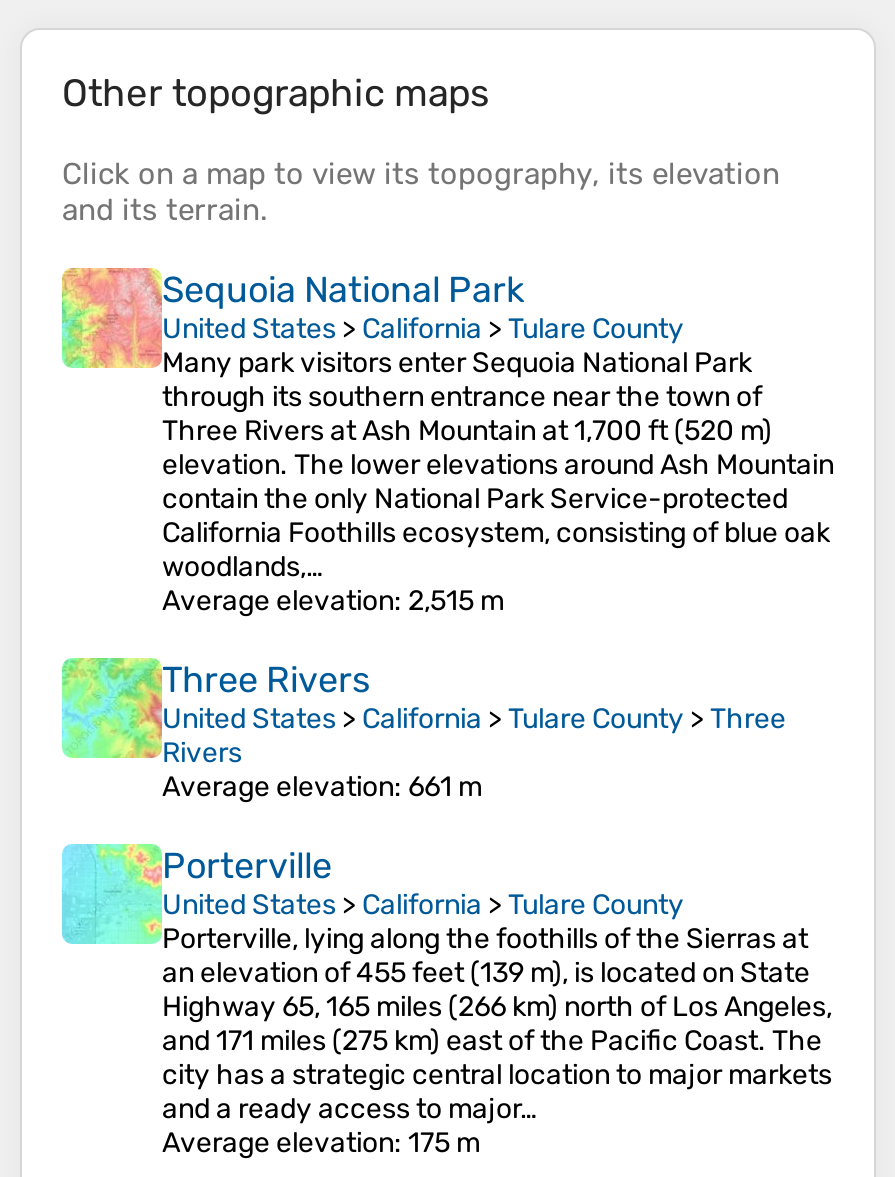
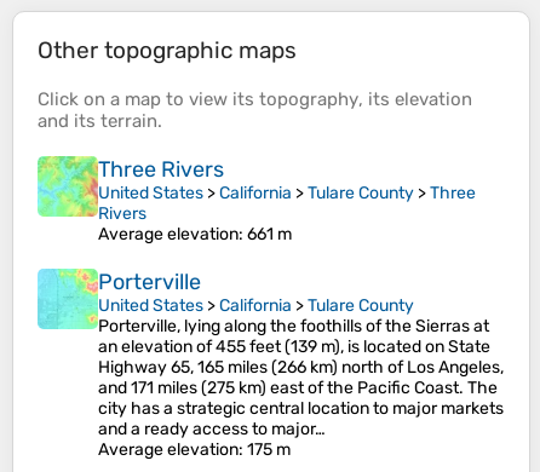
- [image]
- Sequoia National Park
- United States > California > Tulare County
- Many park visitors enter Sequoia National Park
- through its southern entrance near the town of
- Three Rivers at Ash Mountain at 1,700 ft (520 m)
- elevation. The lower elevations around Ash Mountain
- contain the only National Park Service-protected
- California Foothills ecosystem, consisting of blue oak
- woodlands,…
- Average elevation: 2,515 m
